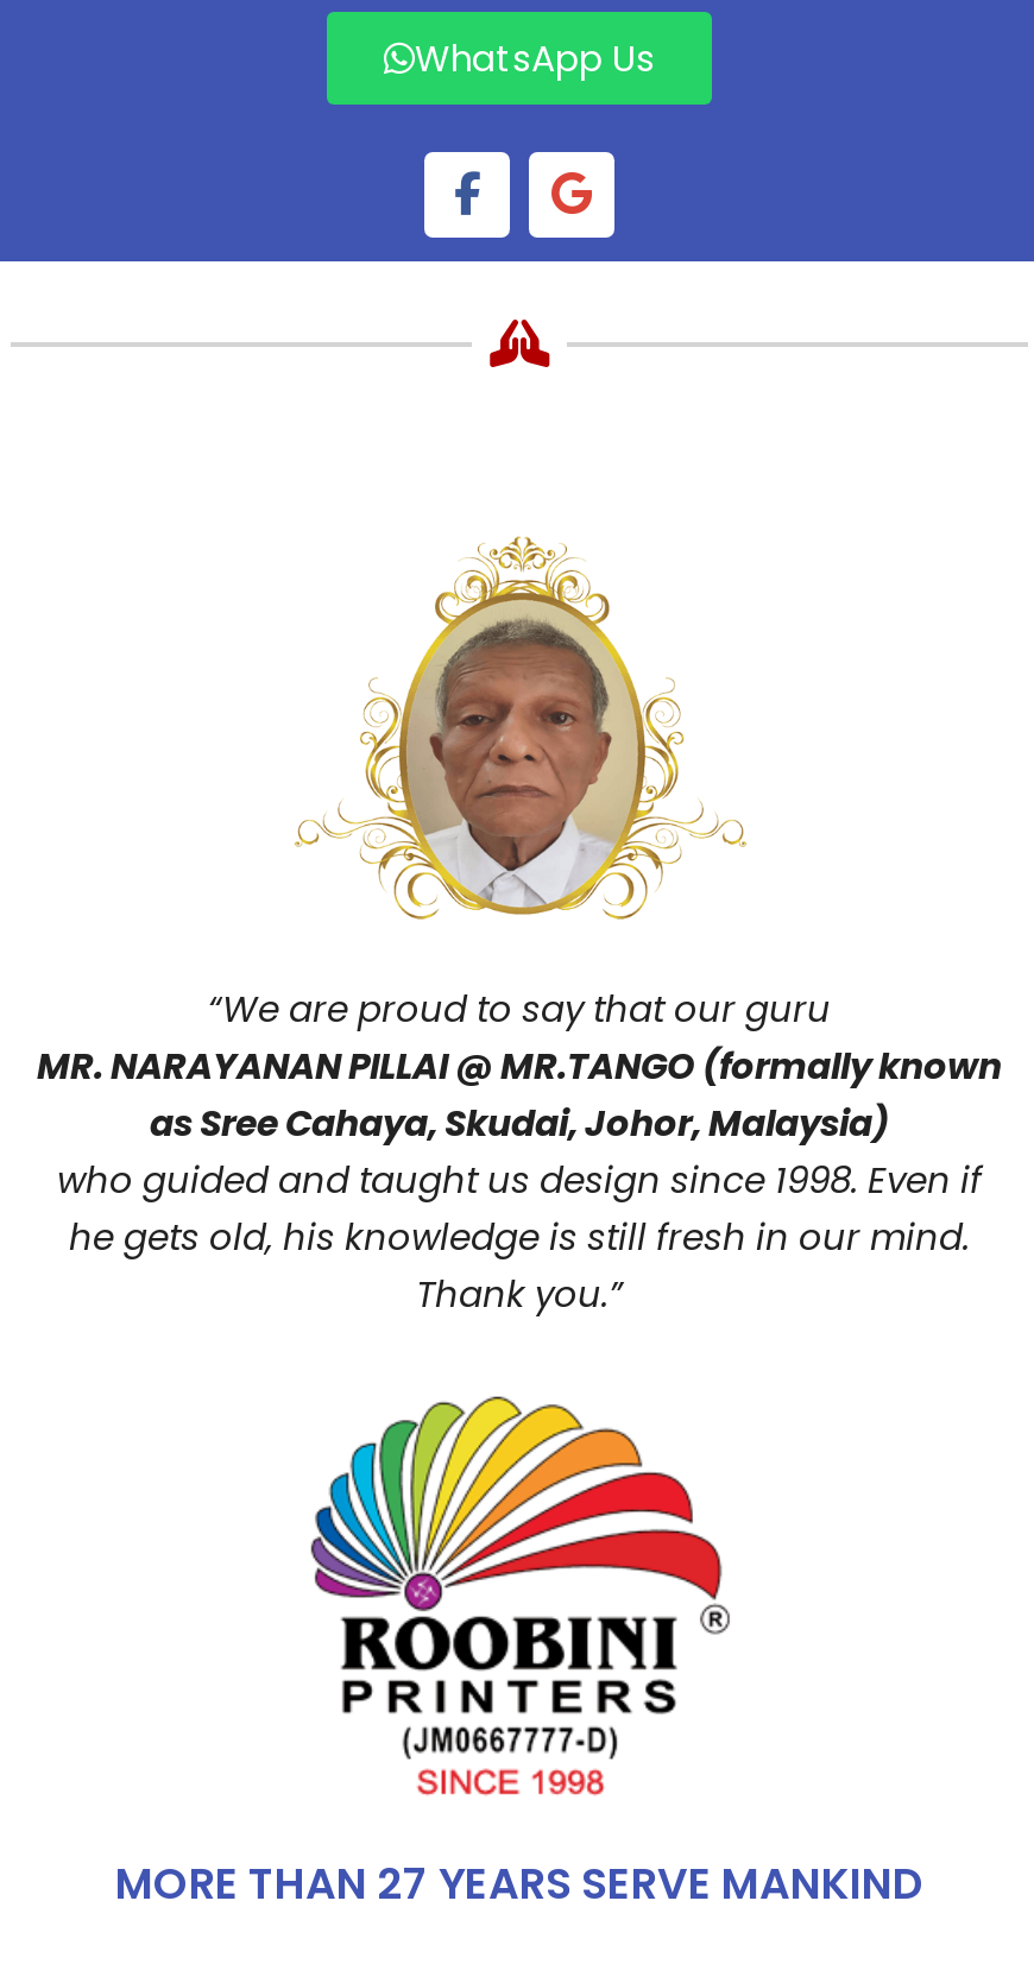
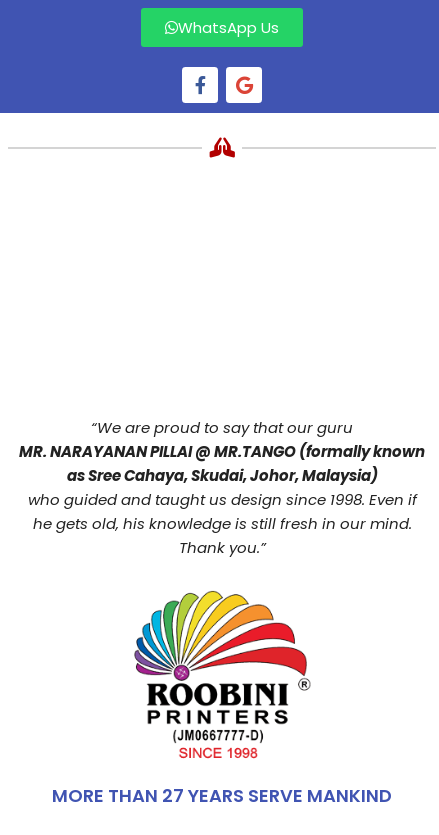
- [image]
